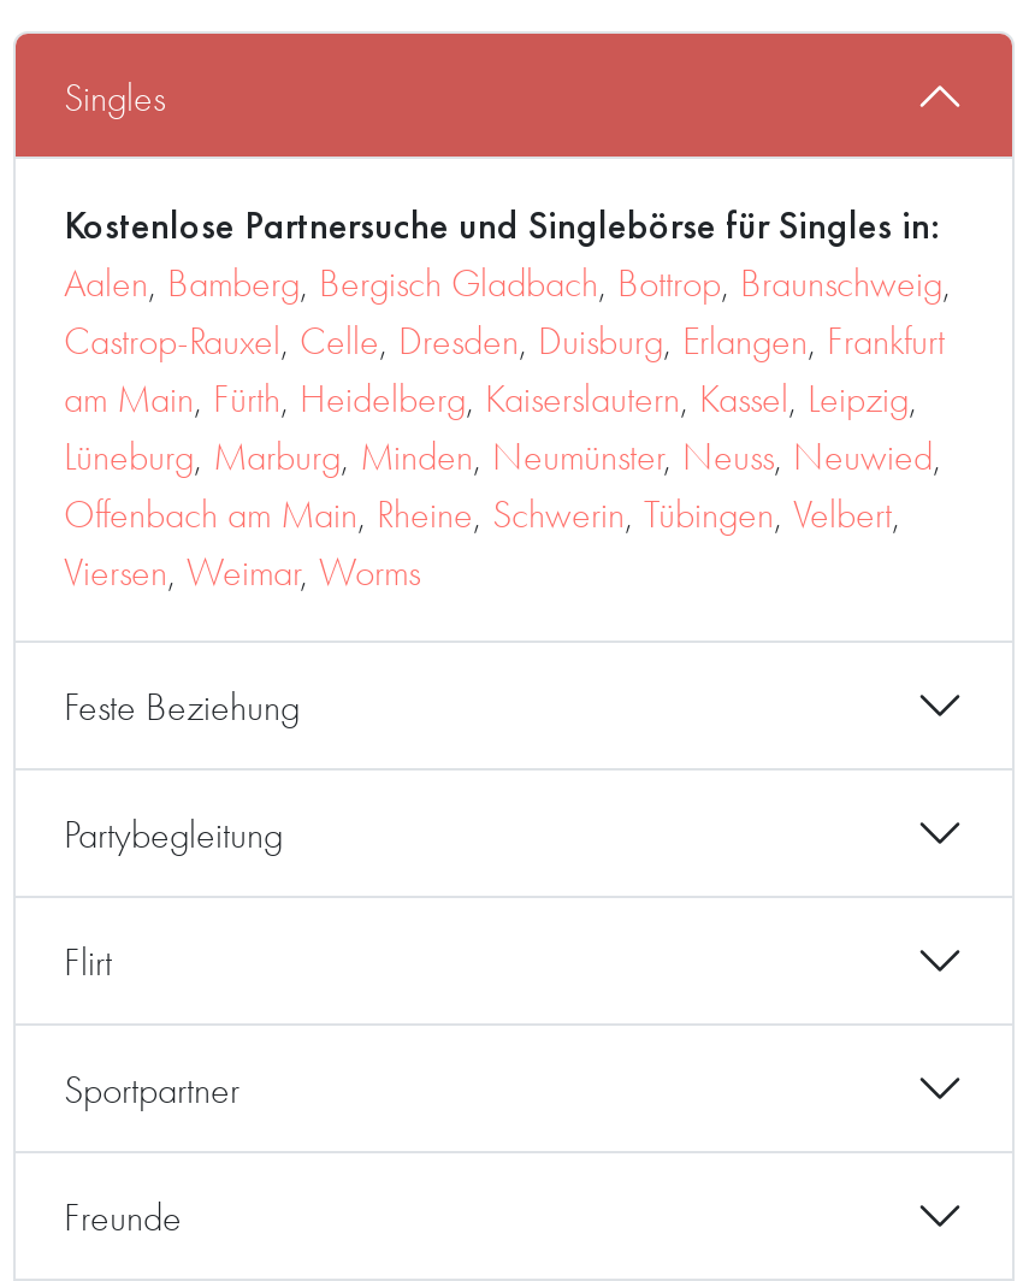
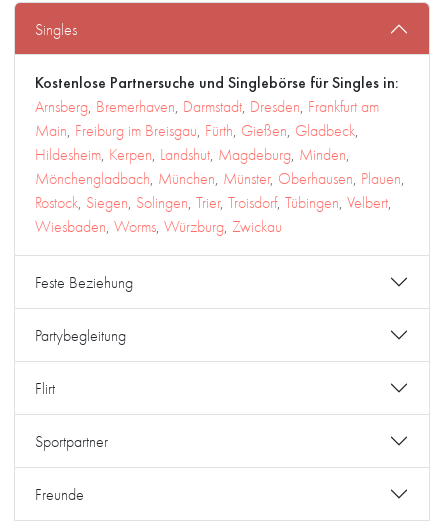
- Aalen, Bamberg, Bergisch Gladbach, Bottrop, Braunschweig,
- Castrop-Rauxel, Celle, Dresden, Duisburg, Erlangen, Frankfurt
- am Main, Fürth, Heidelberg, Kaiserslautern, Kassel, Leipzig,
- Lüneburg, Marburg, Minden, Neumünster, Neuss, Neuwied,
- Offenbach am Main, Rheine, Schwerin, Tübingen, Velbert,
- Viersen, Weimar, Worms
+ Arnsberg, Bremerhaven, Darmstadt, Dresden, Frankfurt am
+ Main, Freiburg im Breisgau, Fürth, Gießen, Gladbeck,
+ Hildesheim, Kerpen, Landshut, Magdeburg, Minden,
+ Mönchengladbach, München, Münster, Oberhausen, Plauen,
+ Rostock, Siegen, Solingen, Trier, Troisdorf, Tübingen, Velbert,
+ Wiesbaden, Worms, Würzburg, Zwickau
